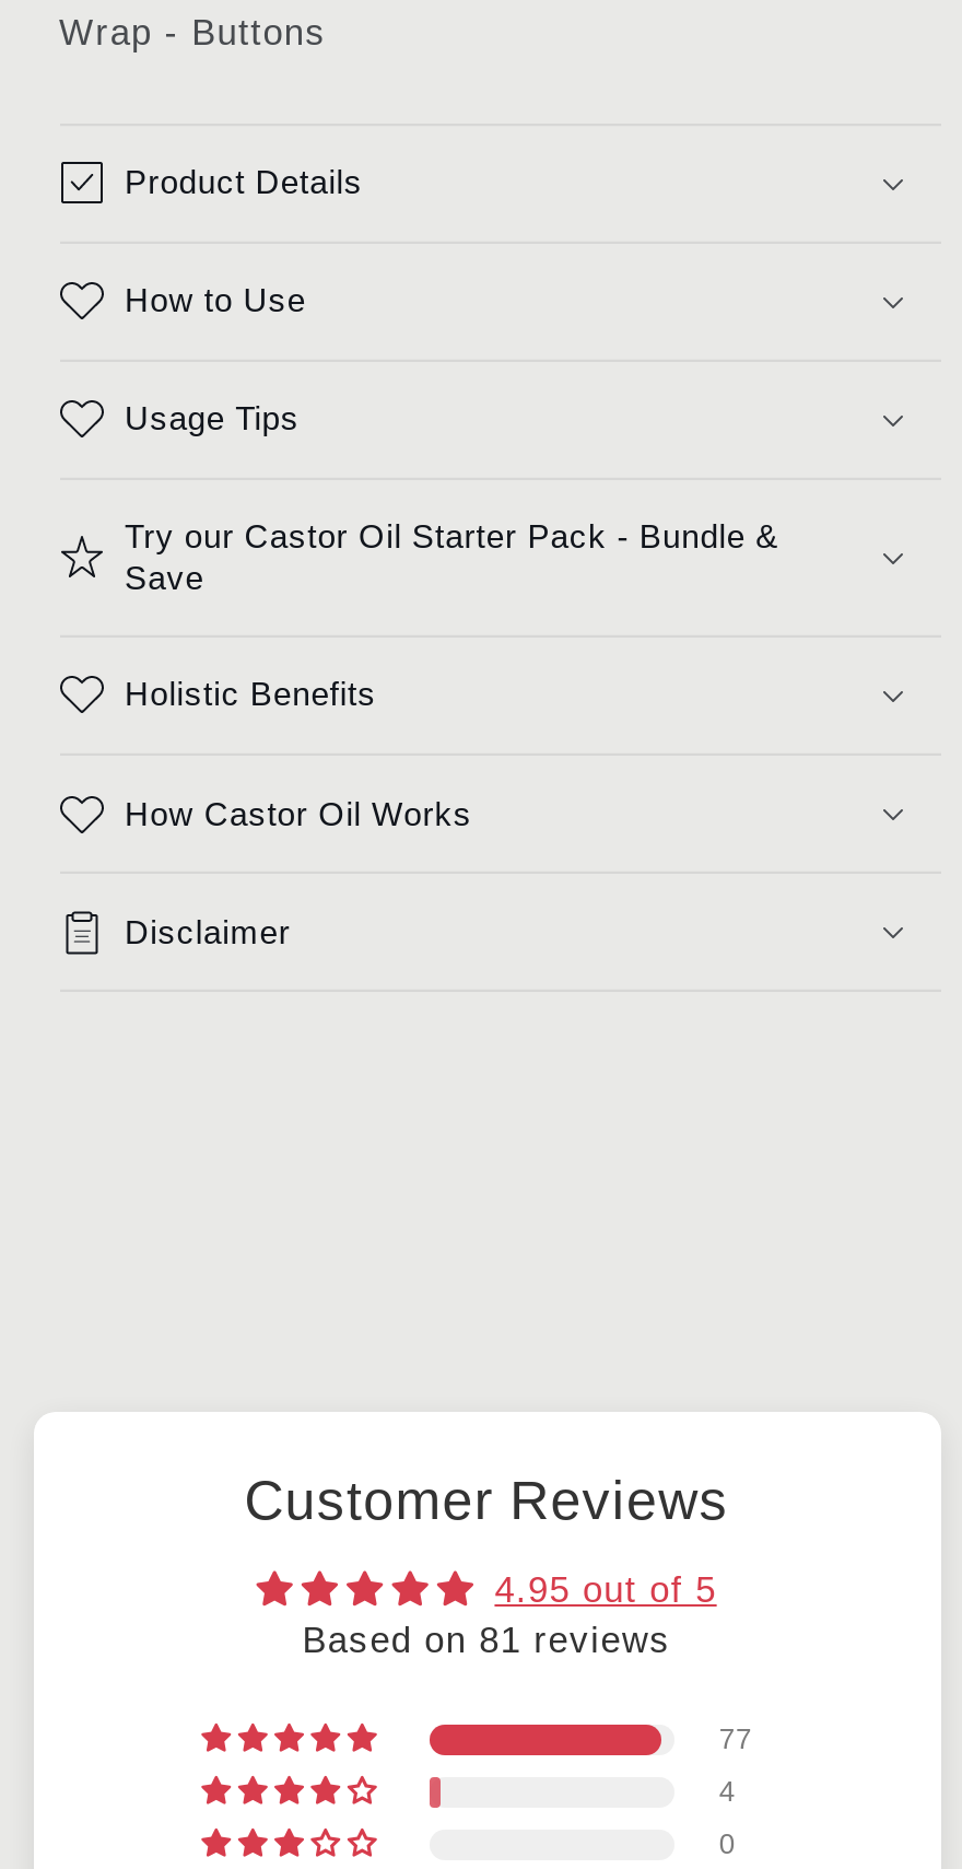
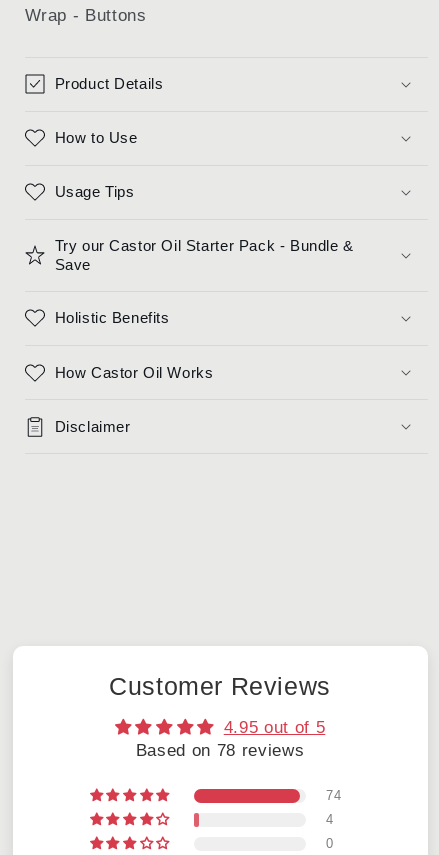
- Based on 81 reviews
+ Based on 78 reviews

- 77
+ 74
